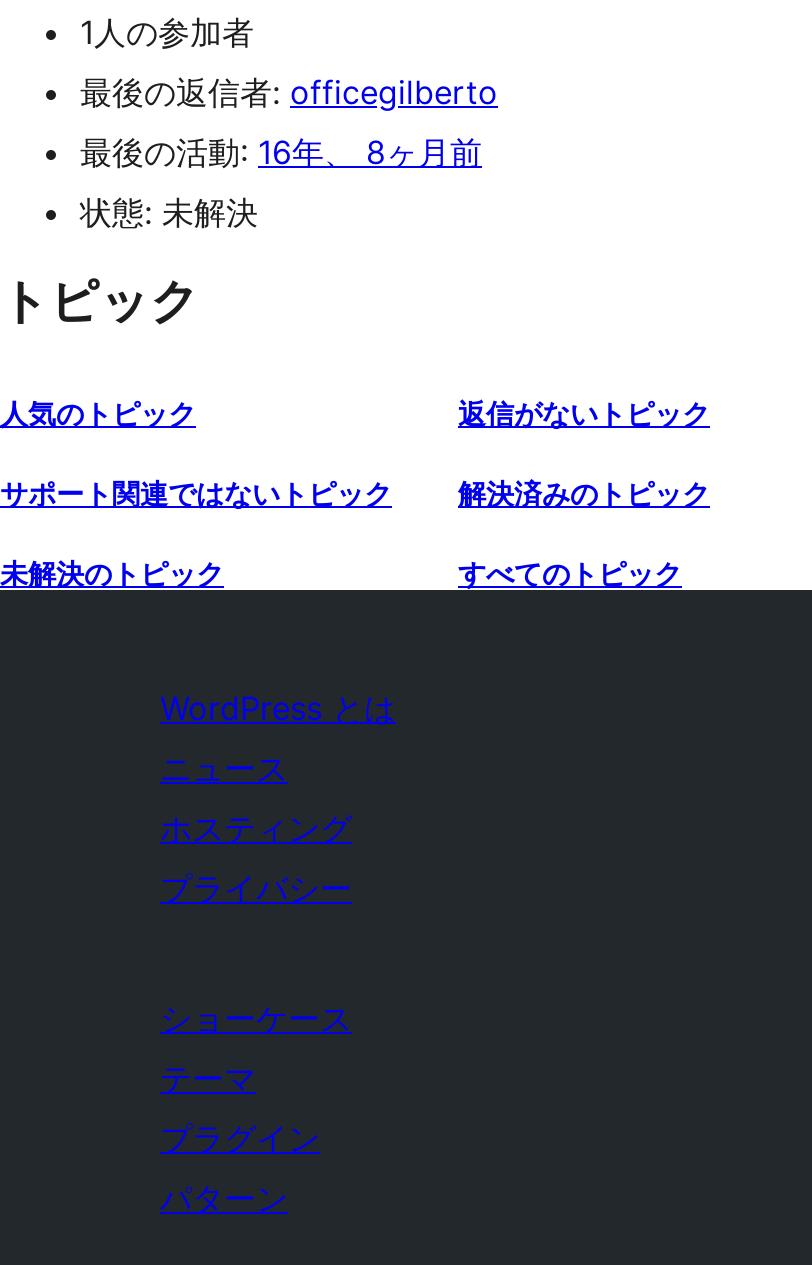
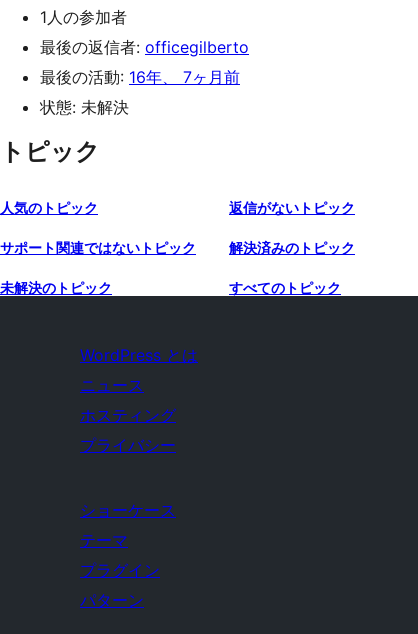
- 最後の活動: 16年、 8ヶ月前
+ 最後の活動: 16年、 7ヶ月前
